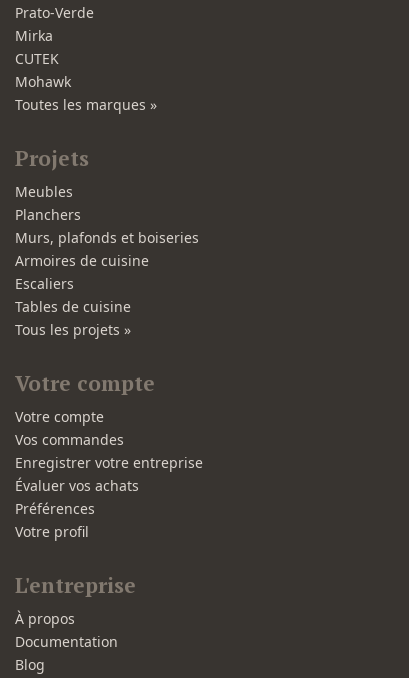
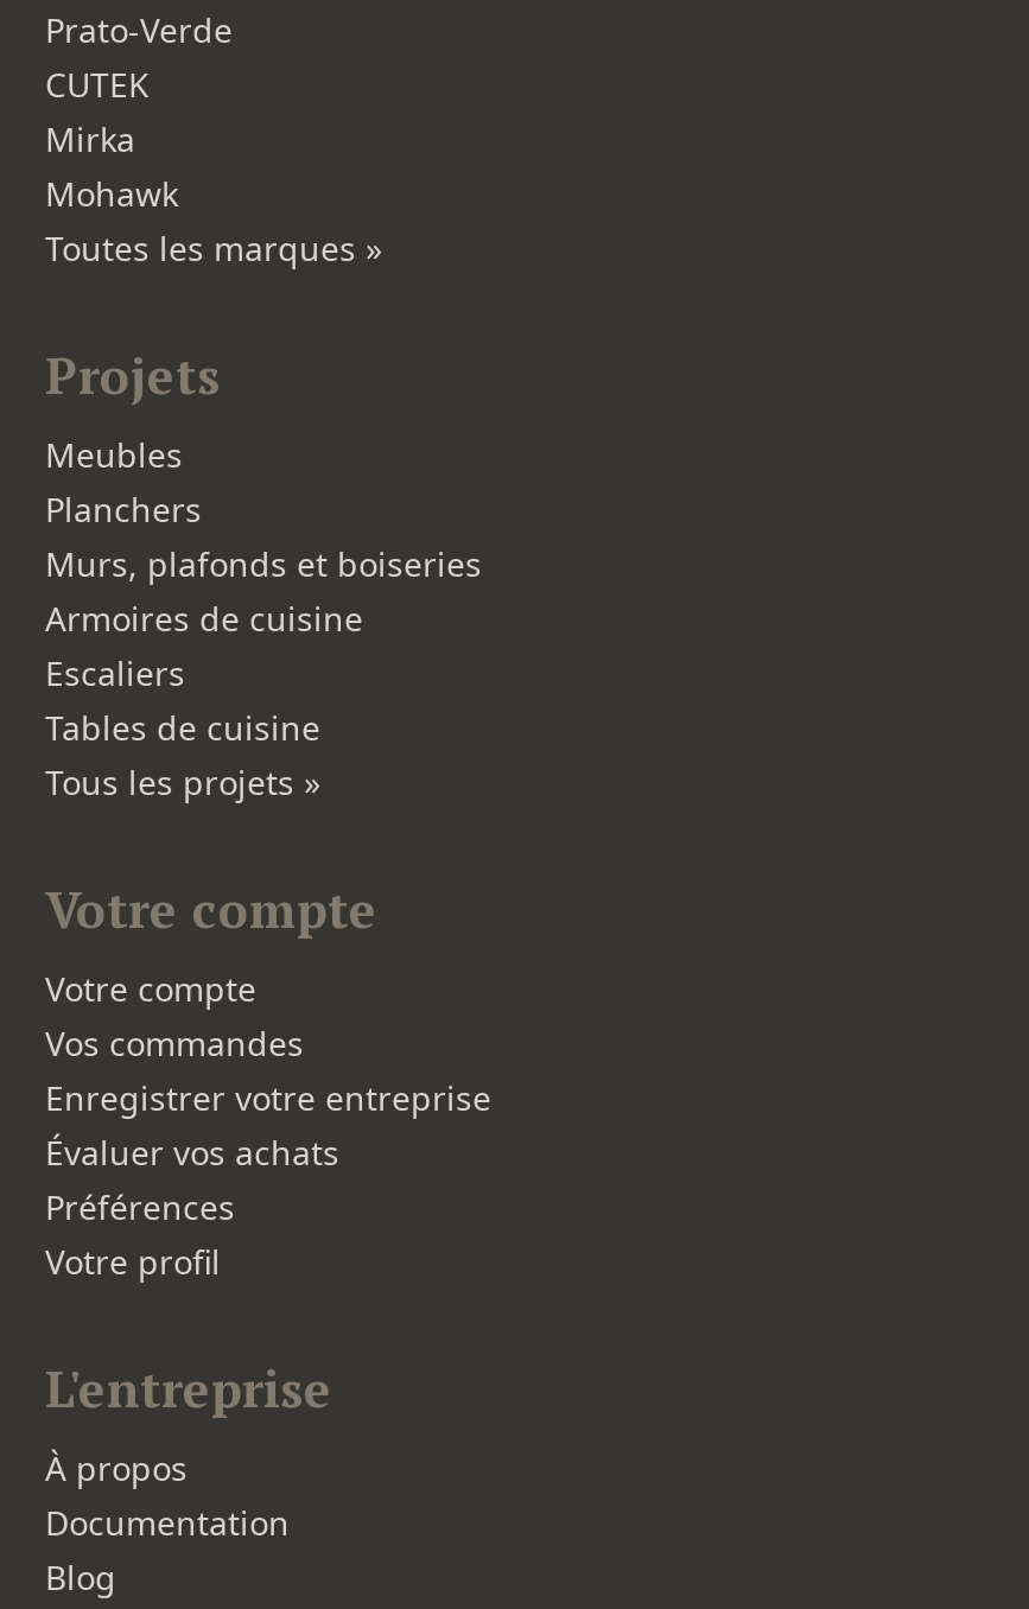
moved down: Mirka

moved up: CUTEK
